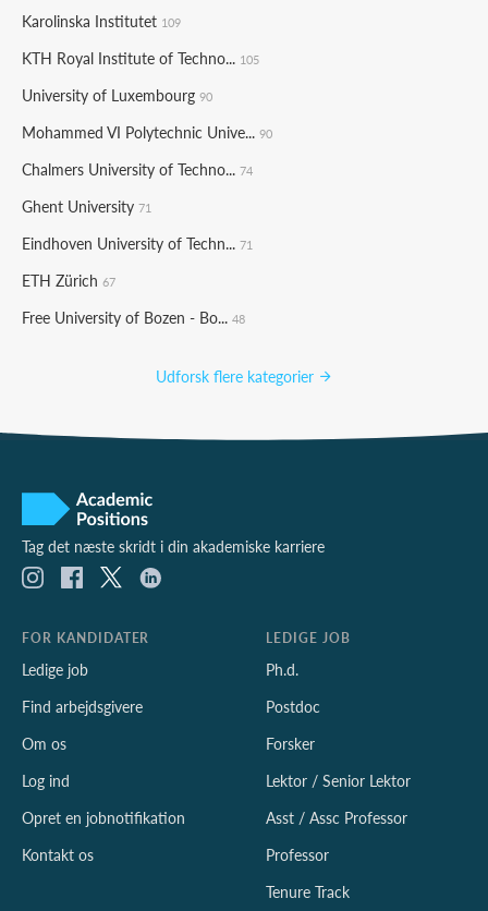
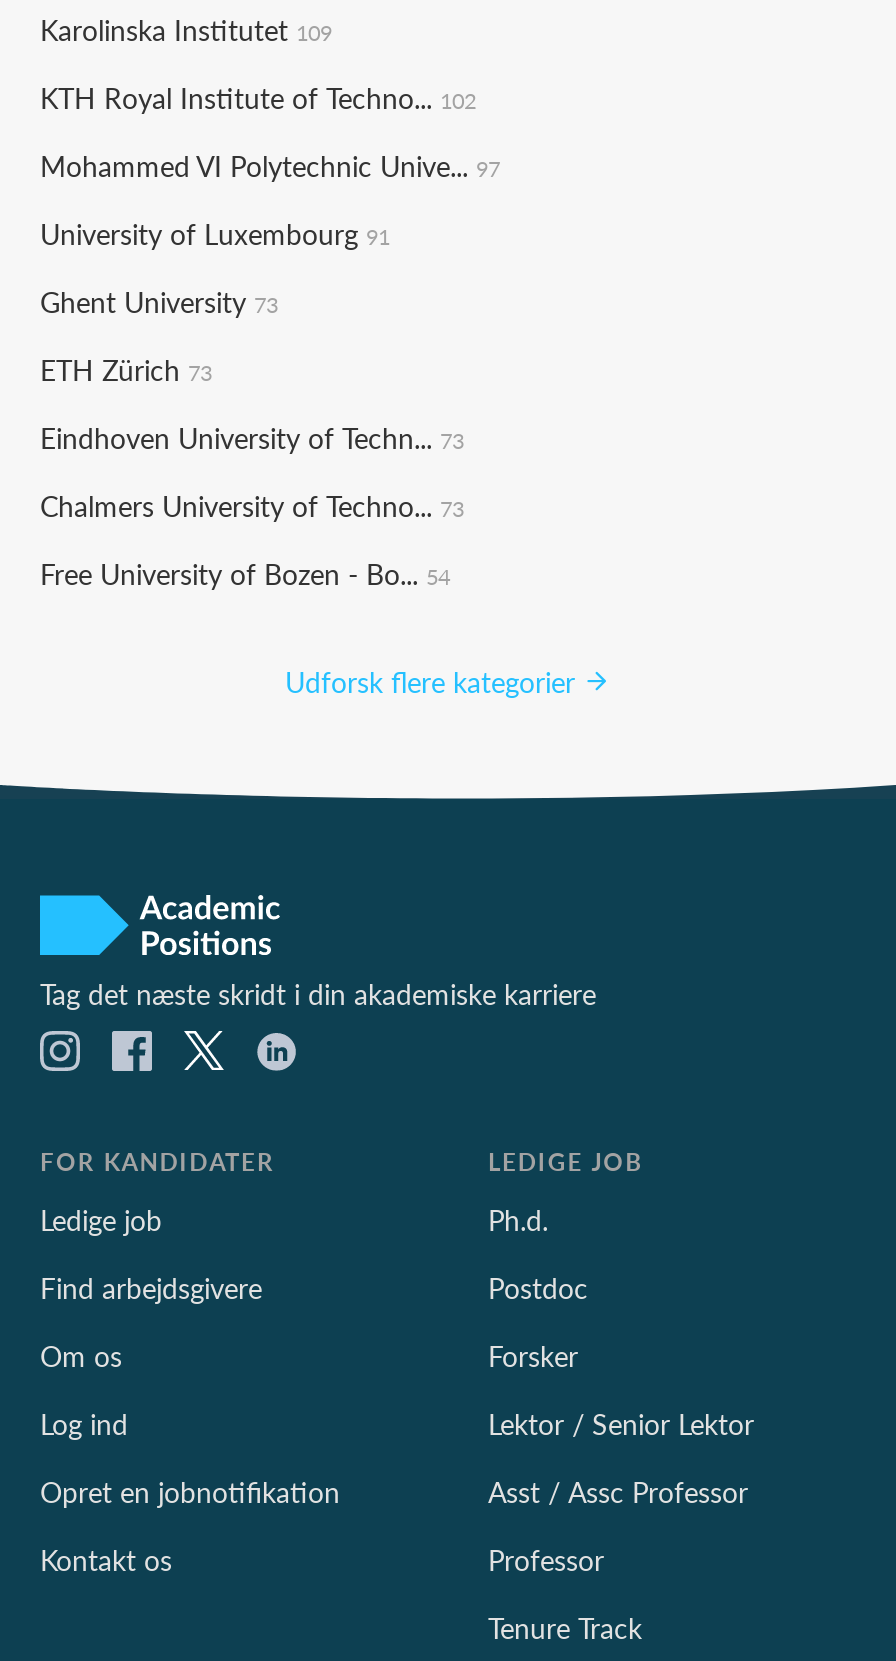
- KTH Royal Institute of Techno... 105
+ KTH Royal Institute of Techno... 102

- University of Luxembourg 90
+ Mohammed VI Polytechnic Unive... 97

- Mohammed VI Polytechnic Unive... 90
+ University of Luxembourg 91

- Chalmers University of Techno... 74
+ Ghent University 73

- Ghent University 71
+ ETH Zürich 73

- Eindhoven University of Techn... 71
+ Eindhoven University of Techn... 73

- ETH Zürich 67
+ Chalmers University of Techno... 73

- Free University of Bozen - Bo... 48
+ Free University of Bozen - Bo... 54
